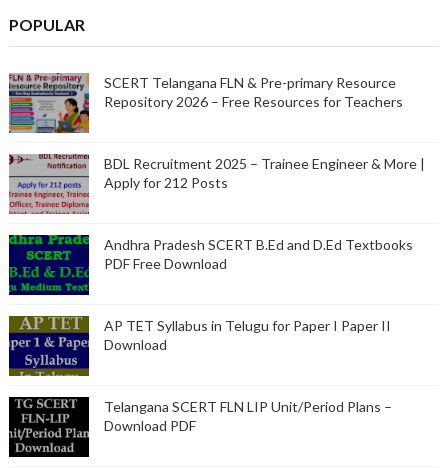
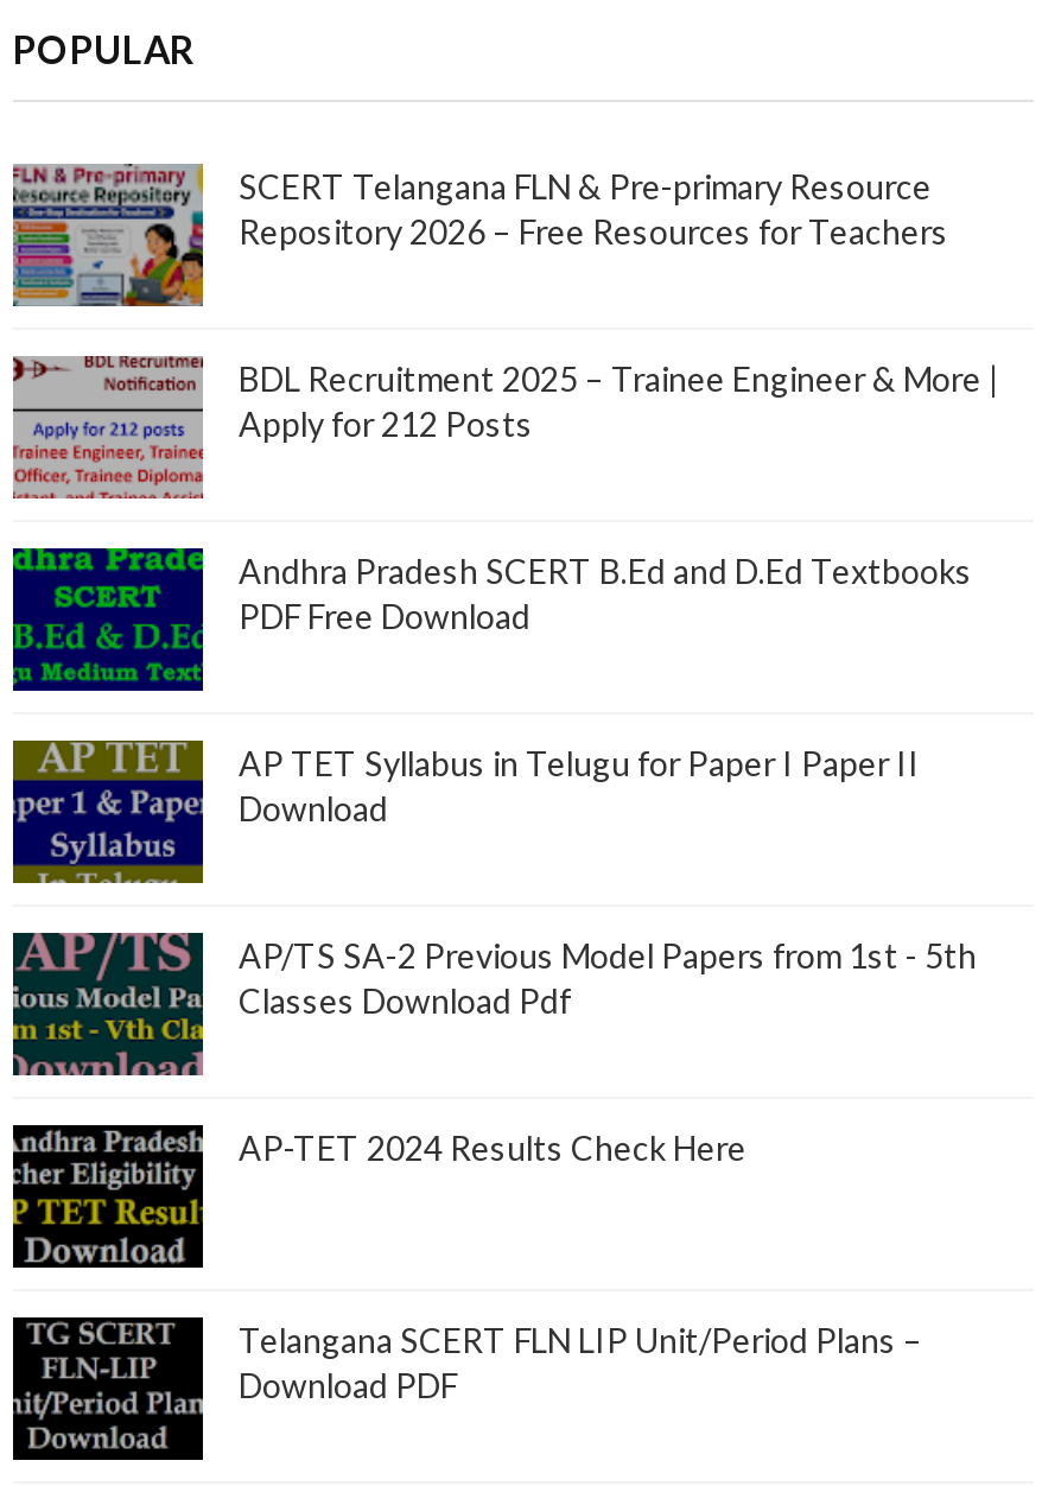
+ [image]
+ AP/TS SA-2 Previous Model Papers from 1st - 5th
+ Classes Download Pdf

+ [image]
+ AP-TET 2024 Results Check Here
